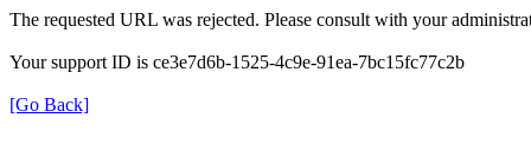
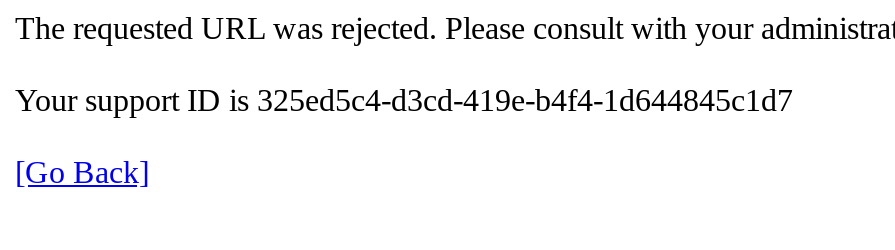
- Your support ID is ce3e7d6b-1525-4c9e-91ea-7bc15fc77c2b
+ Your support ID is 325ed5c4-d3cd-419e-b4f4-1d644845c1d7
